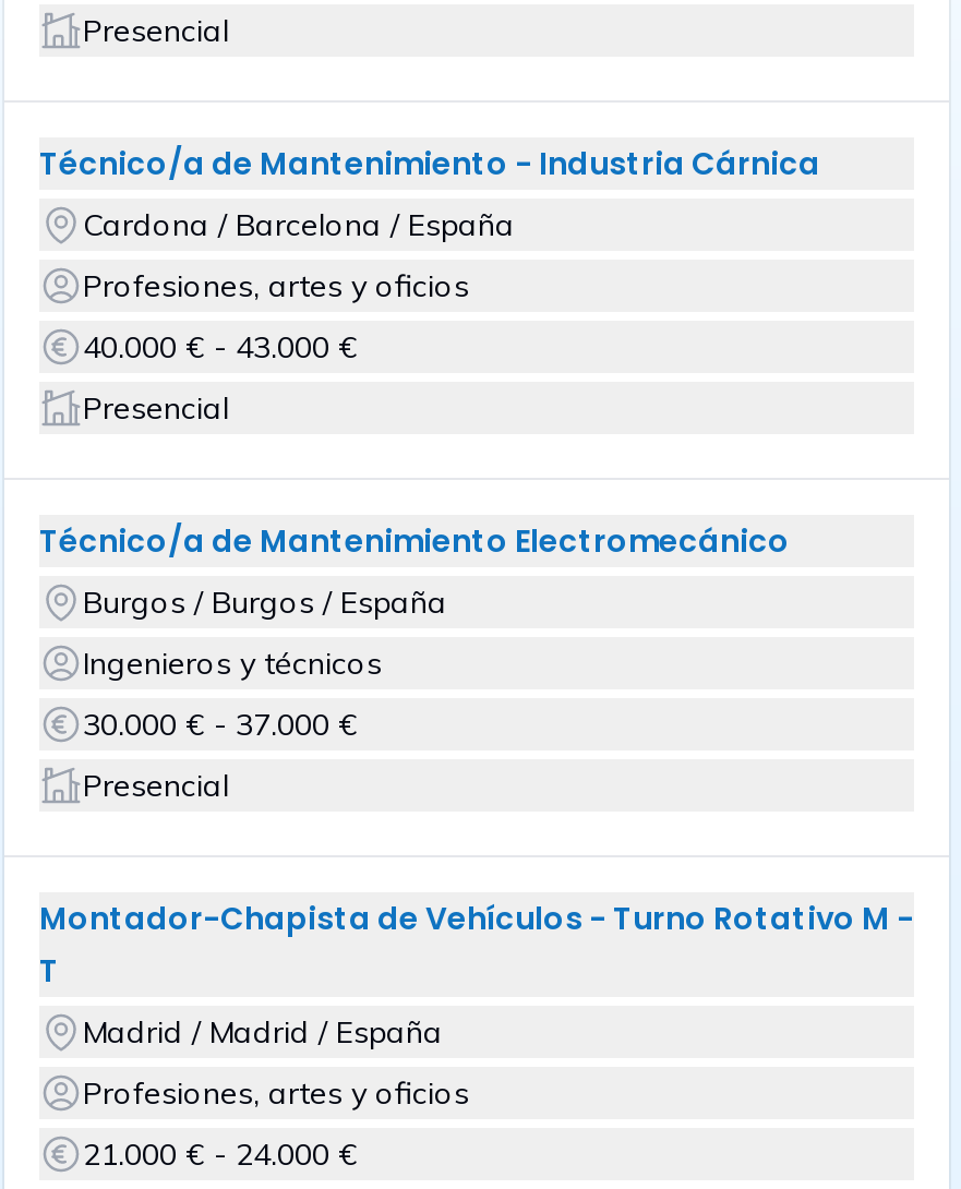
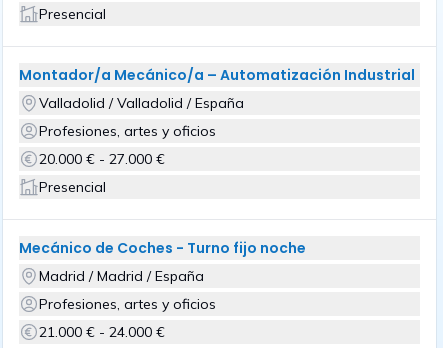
- Técnico/a de Mantenimiento - Industria Cárnica
- Cardona / Barcelona / España
+ Montador/a Mecánico/a – Automatización Industrial
+ Valladolid / Valladolid / España

- 40.000 € - 43.000 €
+ 20.000 € - 27.000 €

- Técnico/a de Mantenimiento Electromecánico
- Burgos / Burgos / España
- Ingenieros y técnicos
- 30.000 € - 37.000 €
- Presencial
- Montador-Chapista de Vehículos - Turno Rotativo M -
- T
+ Mecánico de Coches - Turno fijo noche
